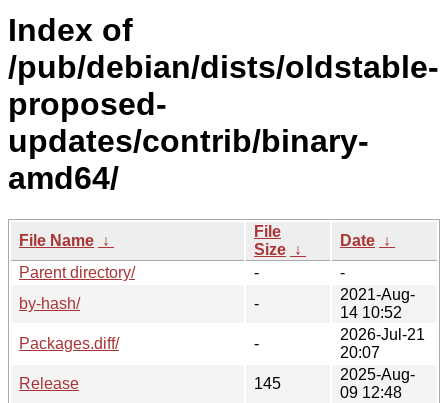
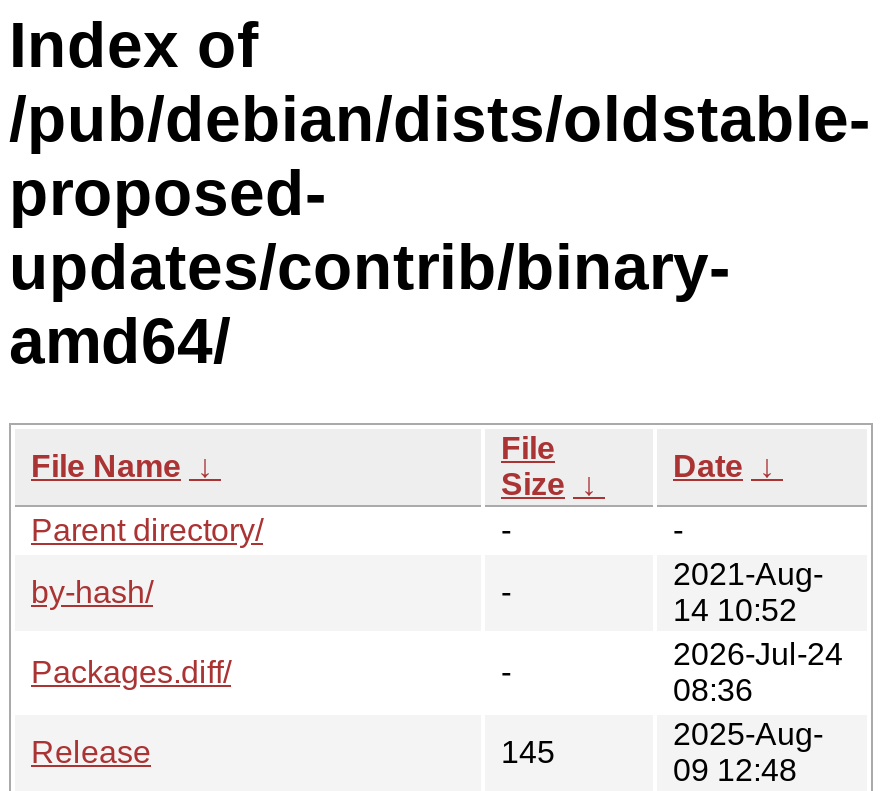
- 2026-Jul-21
- 20:07
+ 2026-Jul-24
+ 08:36
